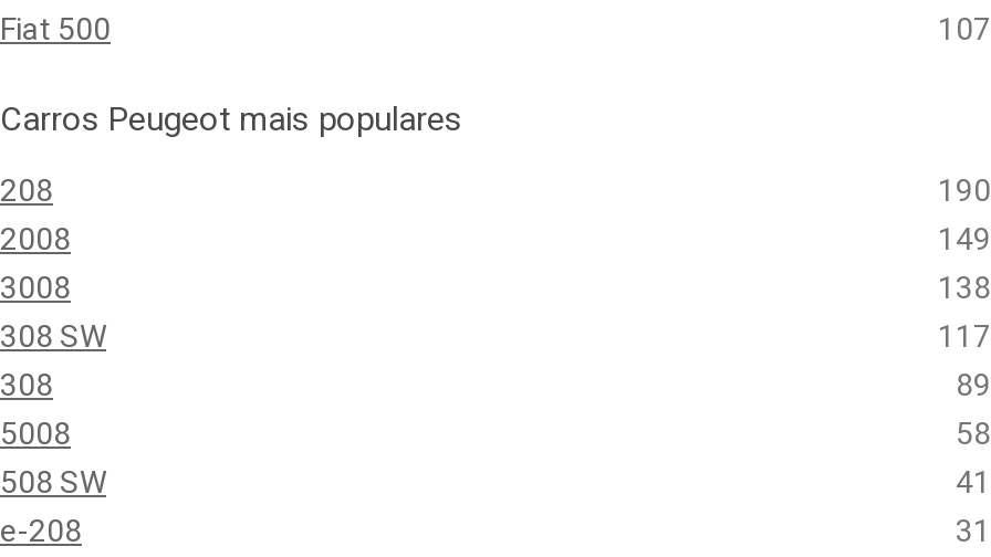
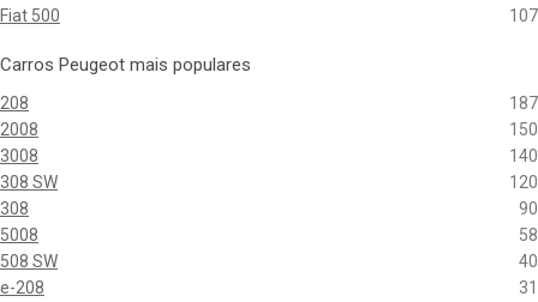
- 190
+ 187

- 149
+ 150

- 138
+ 140

- 117
+ 120

- 89
+ 90

- 41
+ 40
